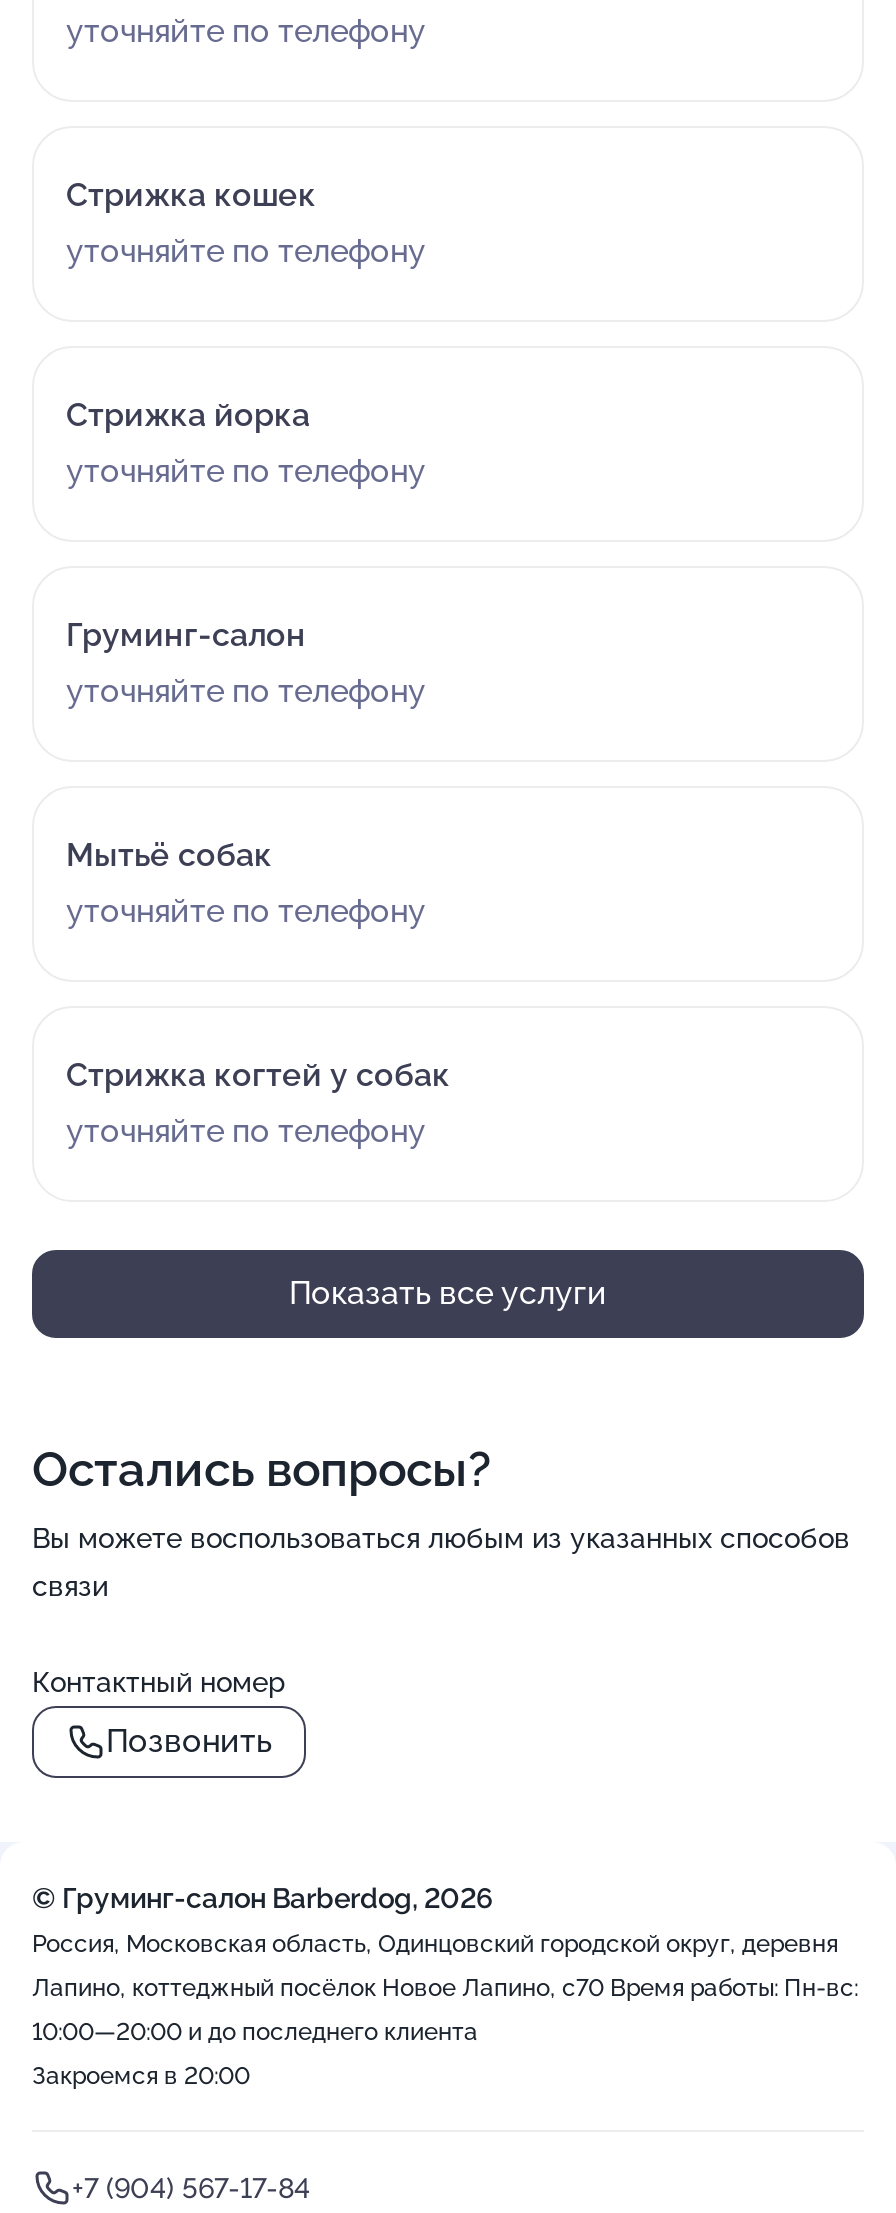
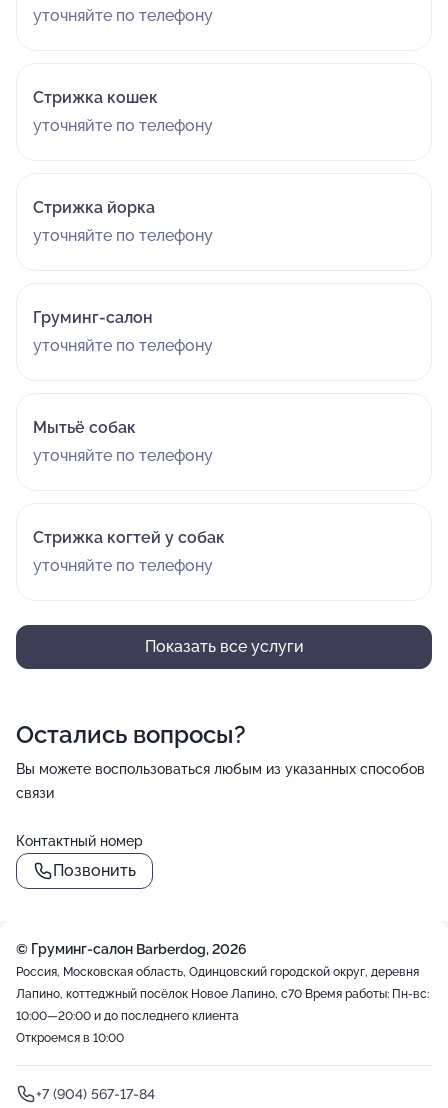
- Закроемся в 20:00
+ Откроемся в 10:00
